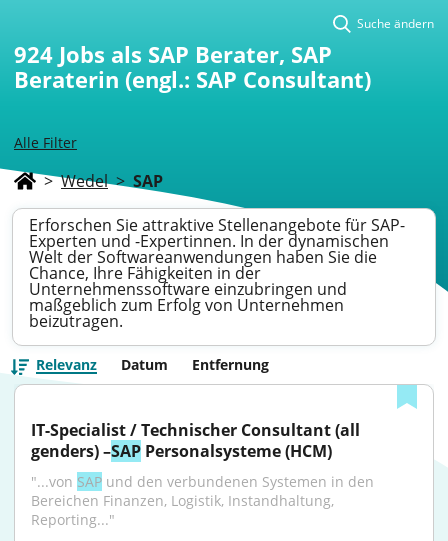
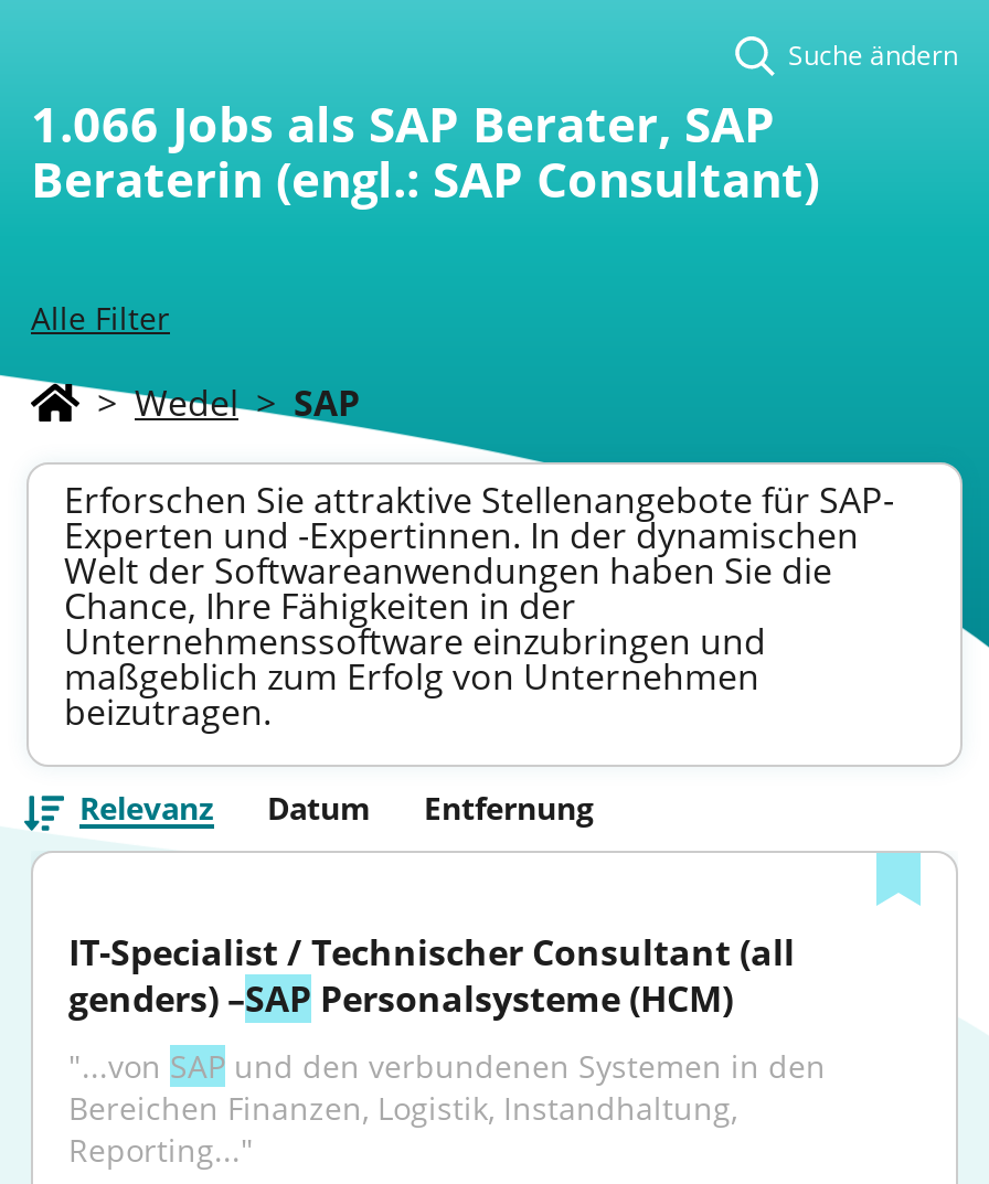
- 924 Jobs als SAP Berater, SAP
+ 1.066 Jobs als SAP Berater, SAP
